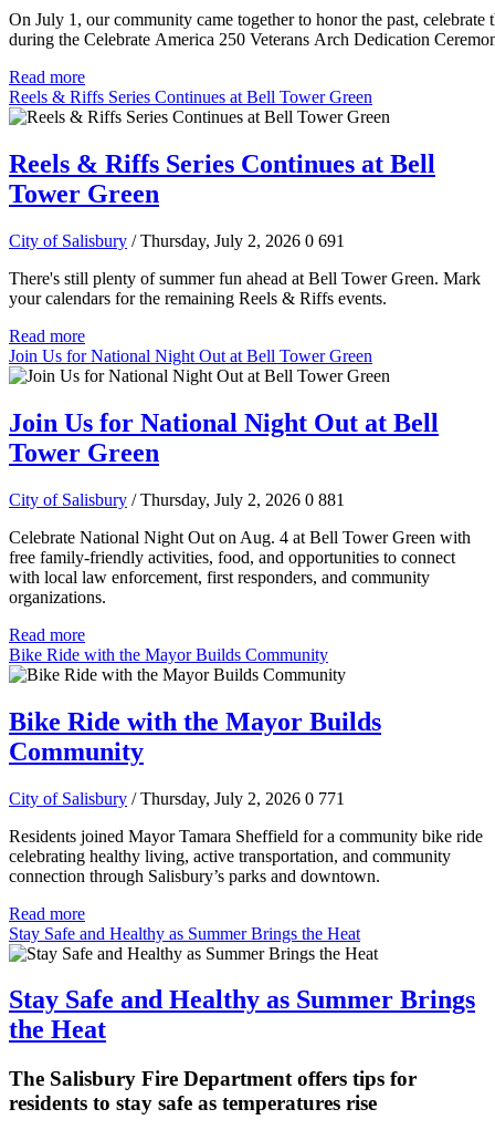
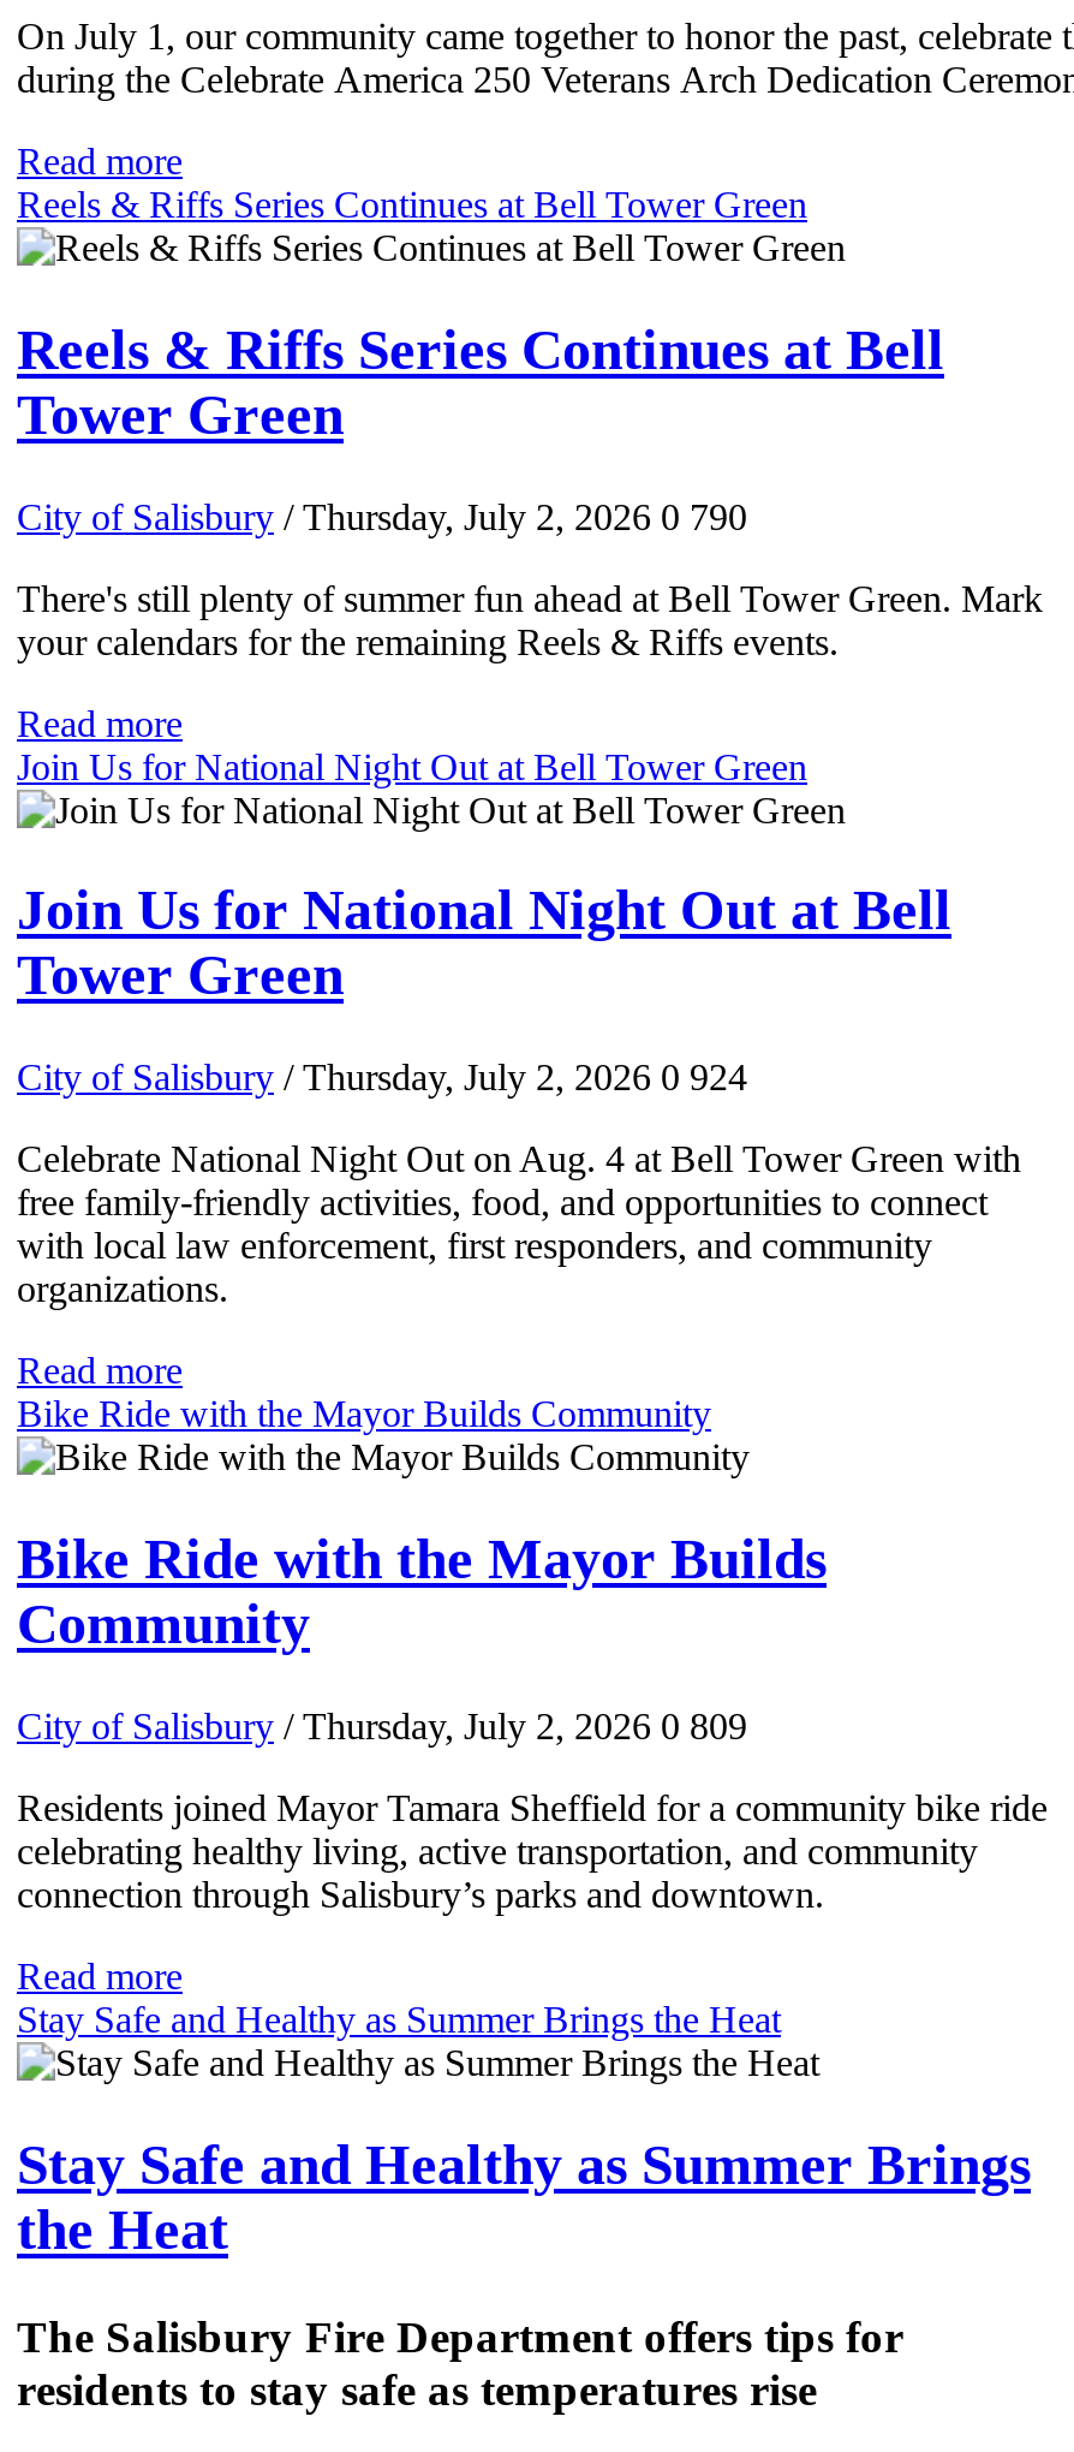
- City of Salisbury / Thursday, July 2, 2026 0 691
+ City of Salisbury / Thursday, July 2, 2026 0 790

- City of Salisbury / Thursday, July 2, 2026 0 881
+ City of Salisbury / Thursday, July 2, 2026 0 924

- City of Salisbury / Thursday, July 2, 2026 0 771
+ City of Salisbury / Thursday, July 2, 2026 0 809
